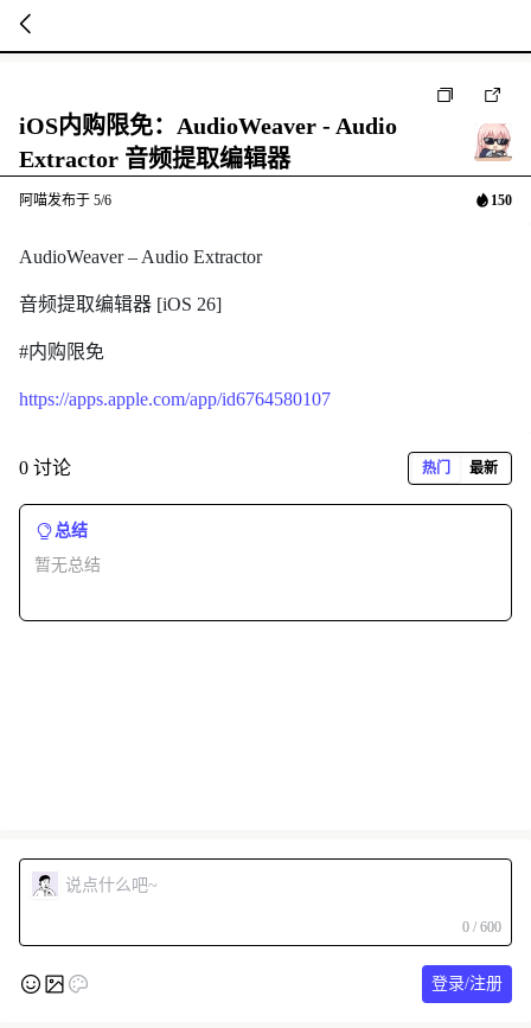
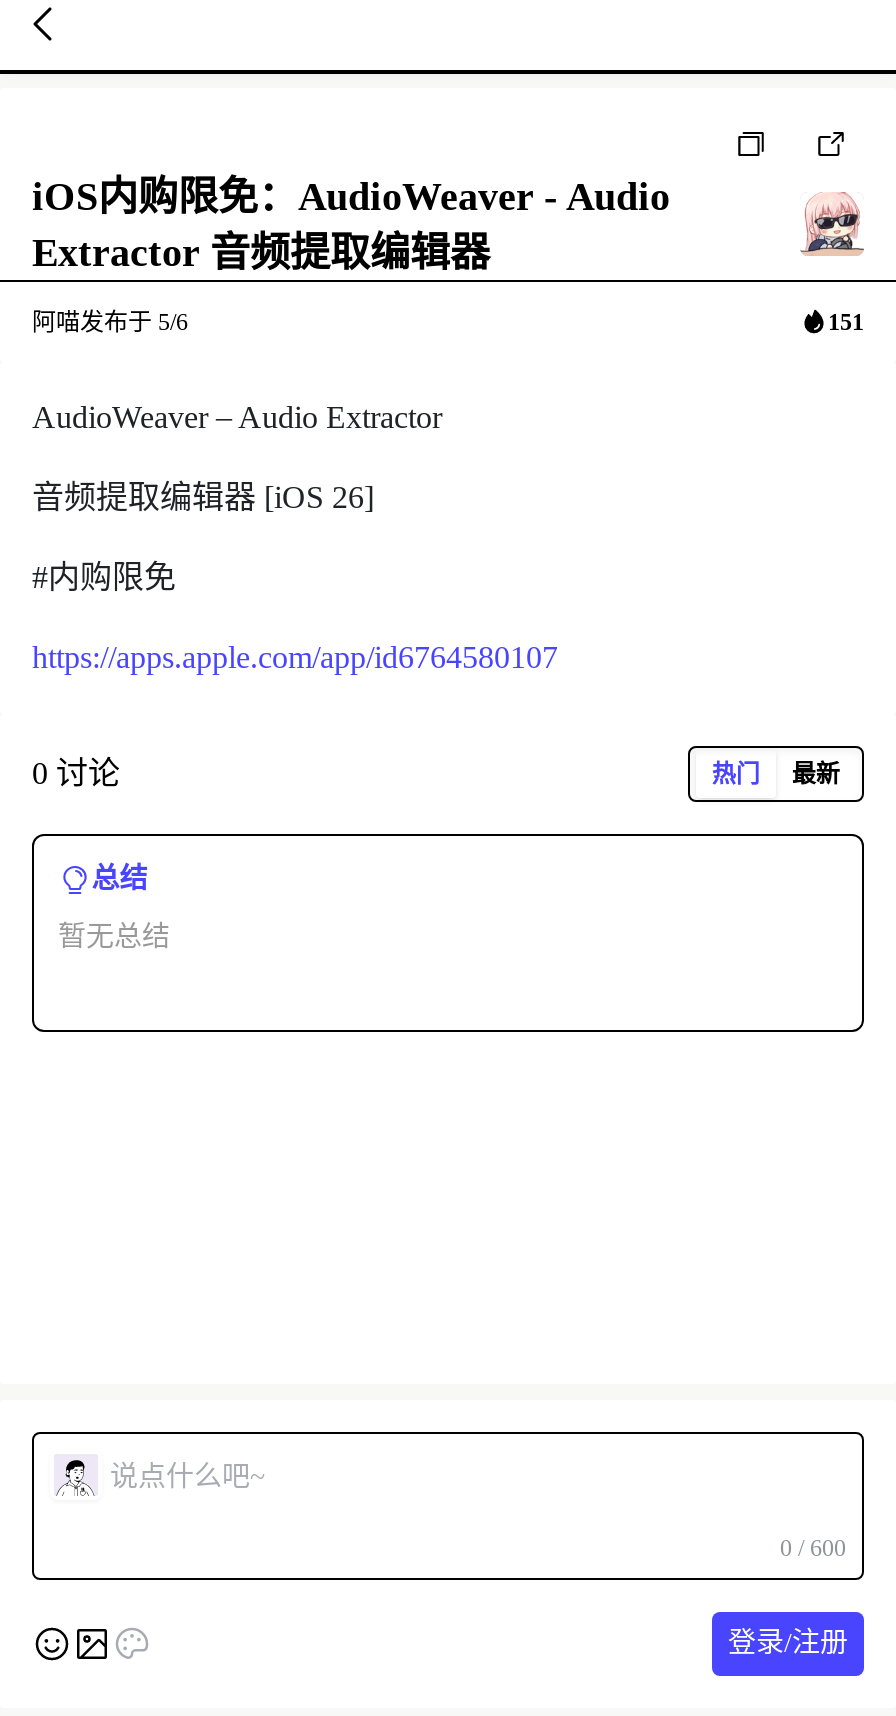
- 150
+ 151
